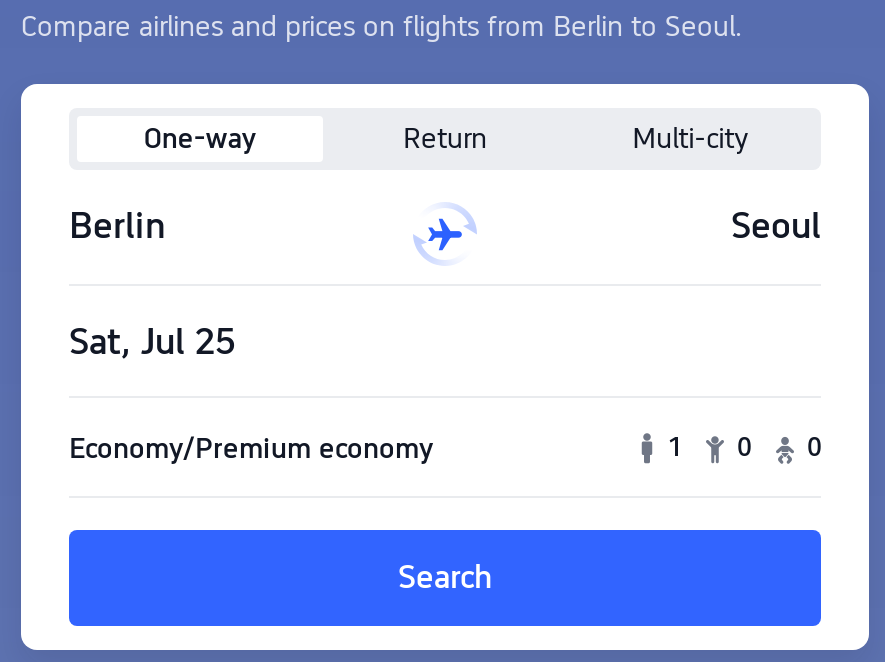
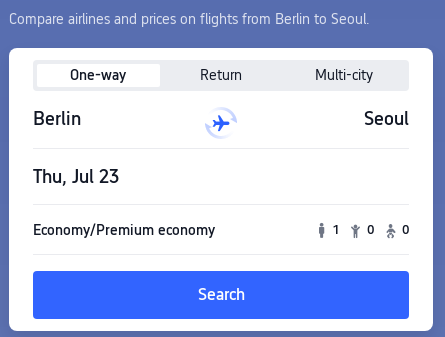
- Sat, Jul 25
+ Thu, Jul 23
